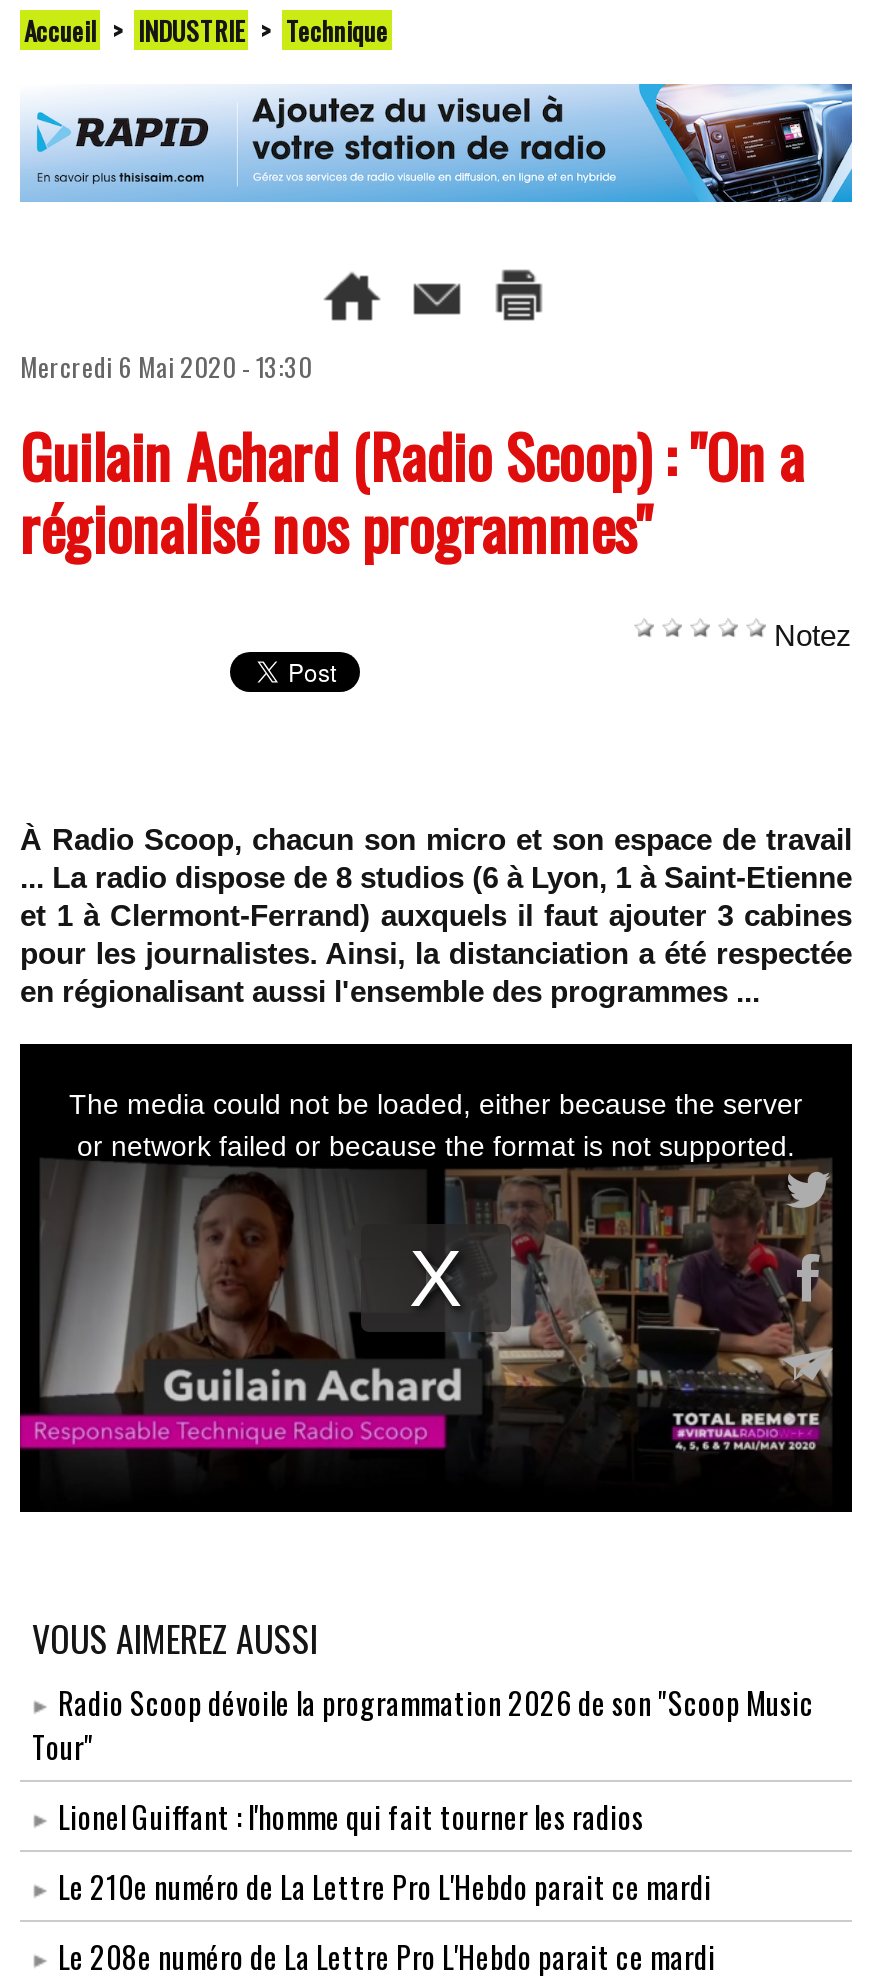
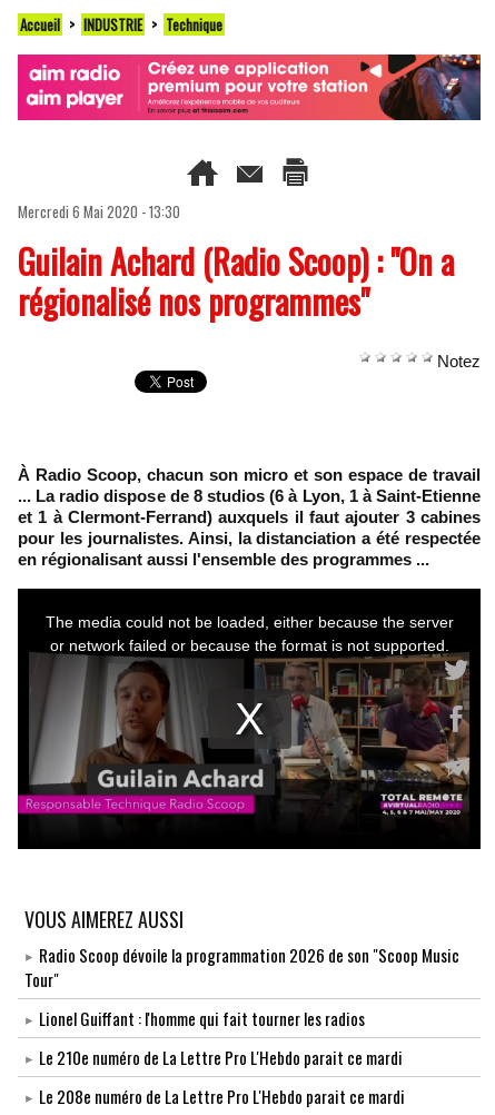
- [image]
+ [image]
